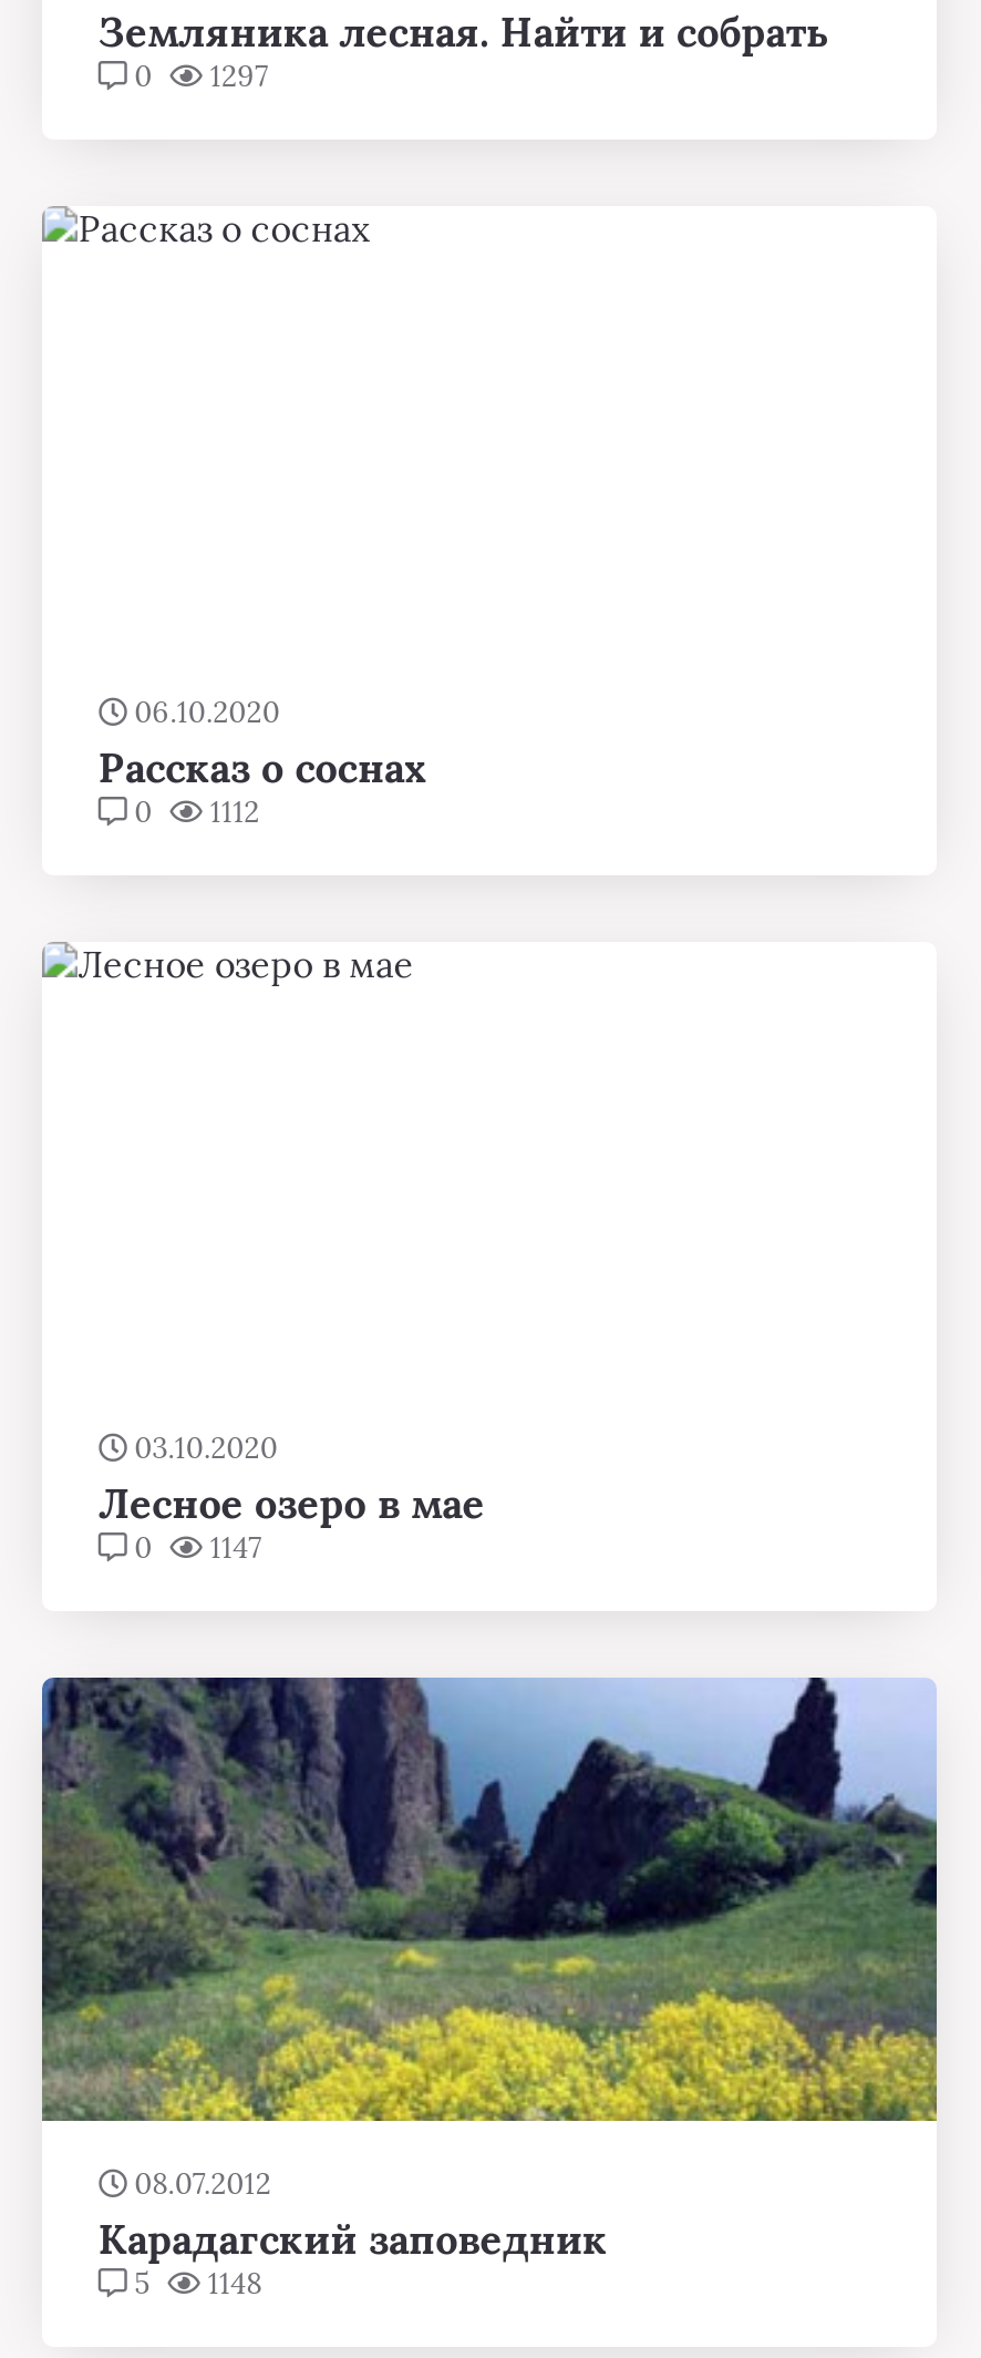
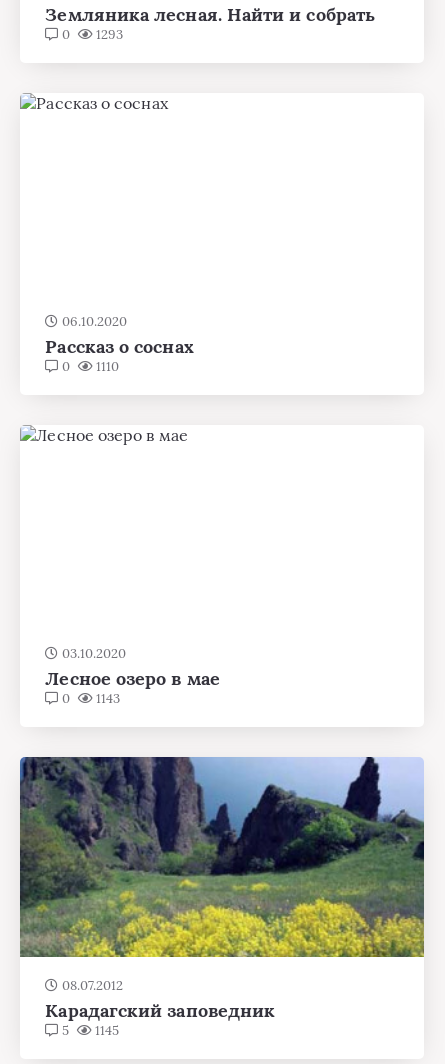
- 1297
+ 1293

- 1112
+ 1110

- 1147
+ 1143

- 5 1148
+ 5 1145
